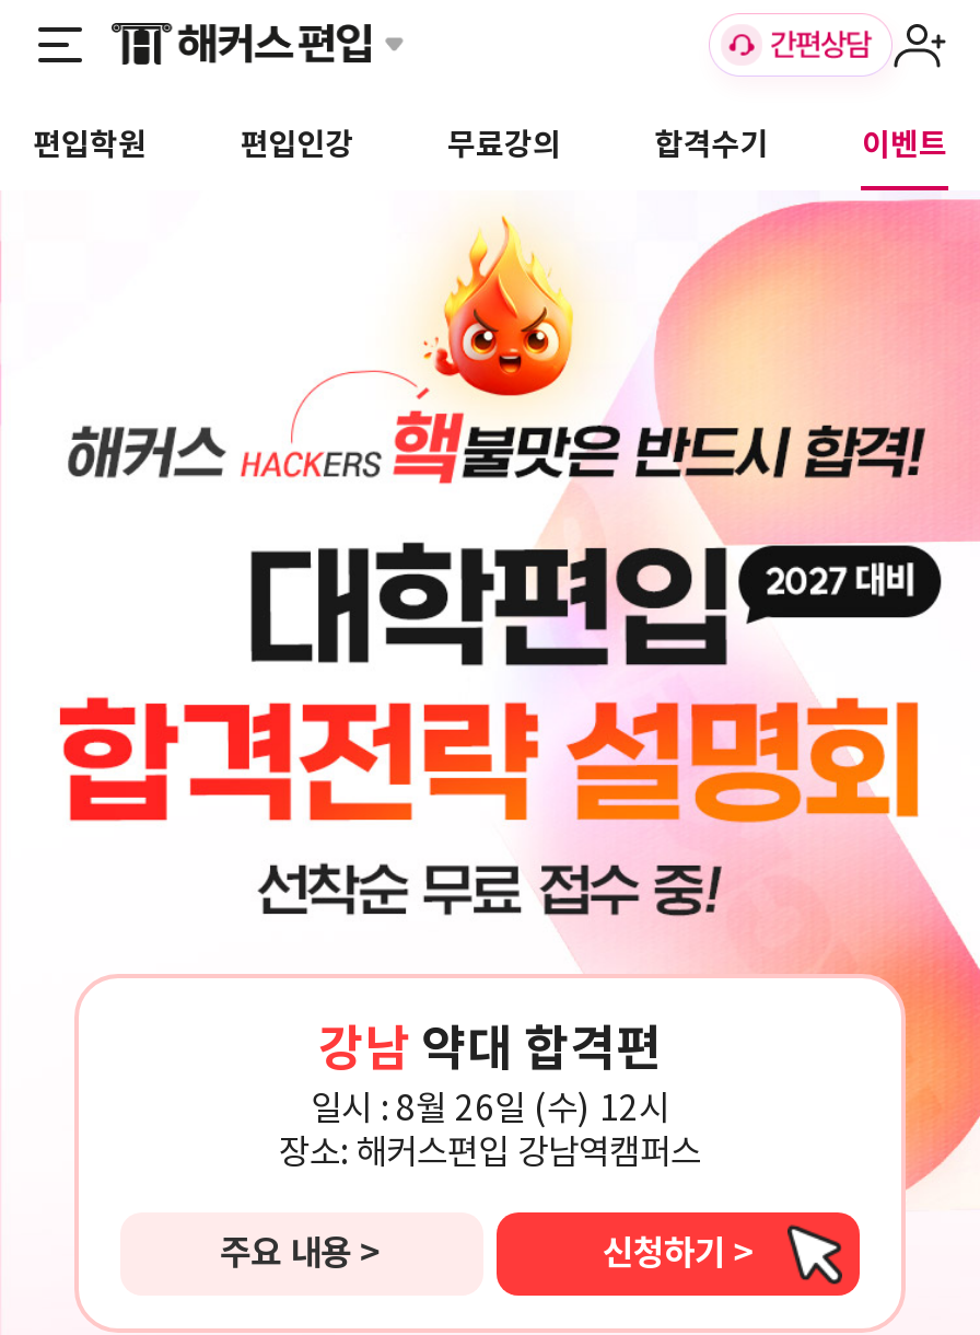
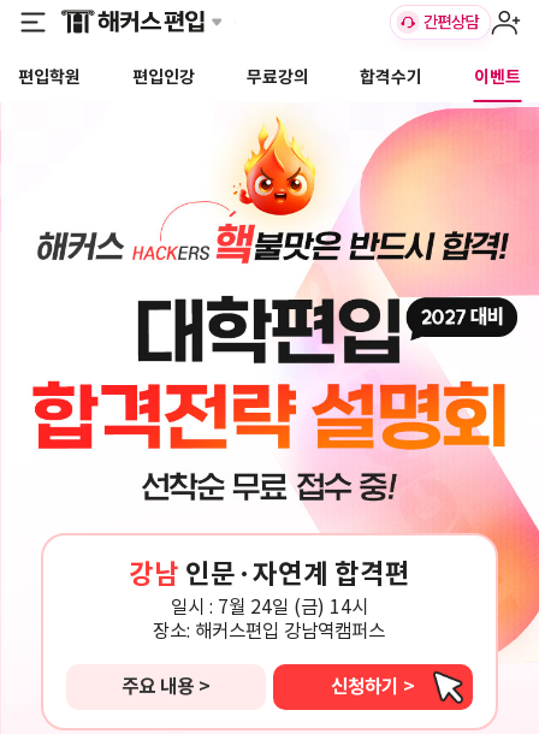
- 강남 약대 합격편
+ 강남 인문·자연계 합격편

- 일시 : 8월 26일 (수) 12시
+ 일시 : 7월 24일 (금) 14시
